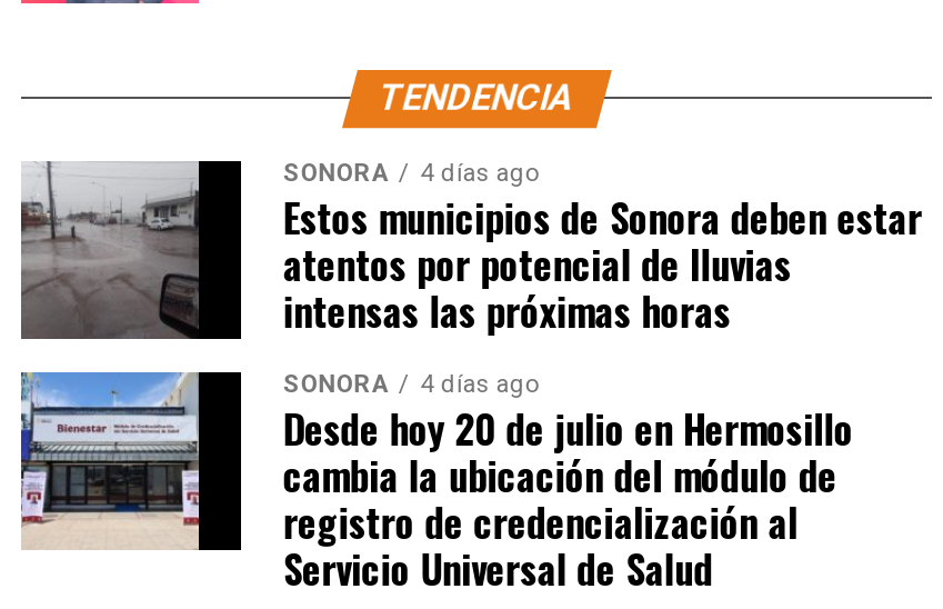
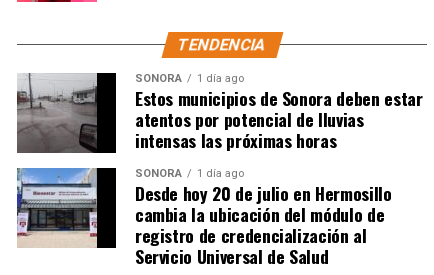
- SONORA 4 días ago
+ SONORA 1 día ago

- SONORA 4 días ago
+ SONORA 1 día ago
